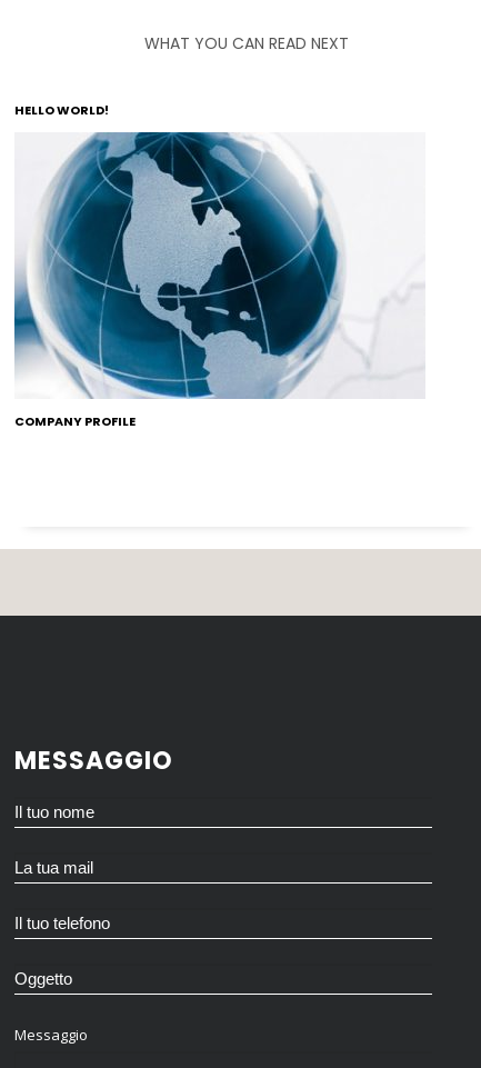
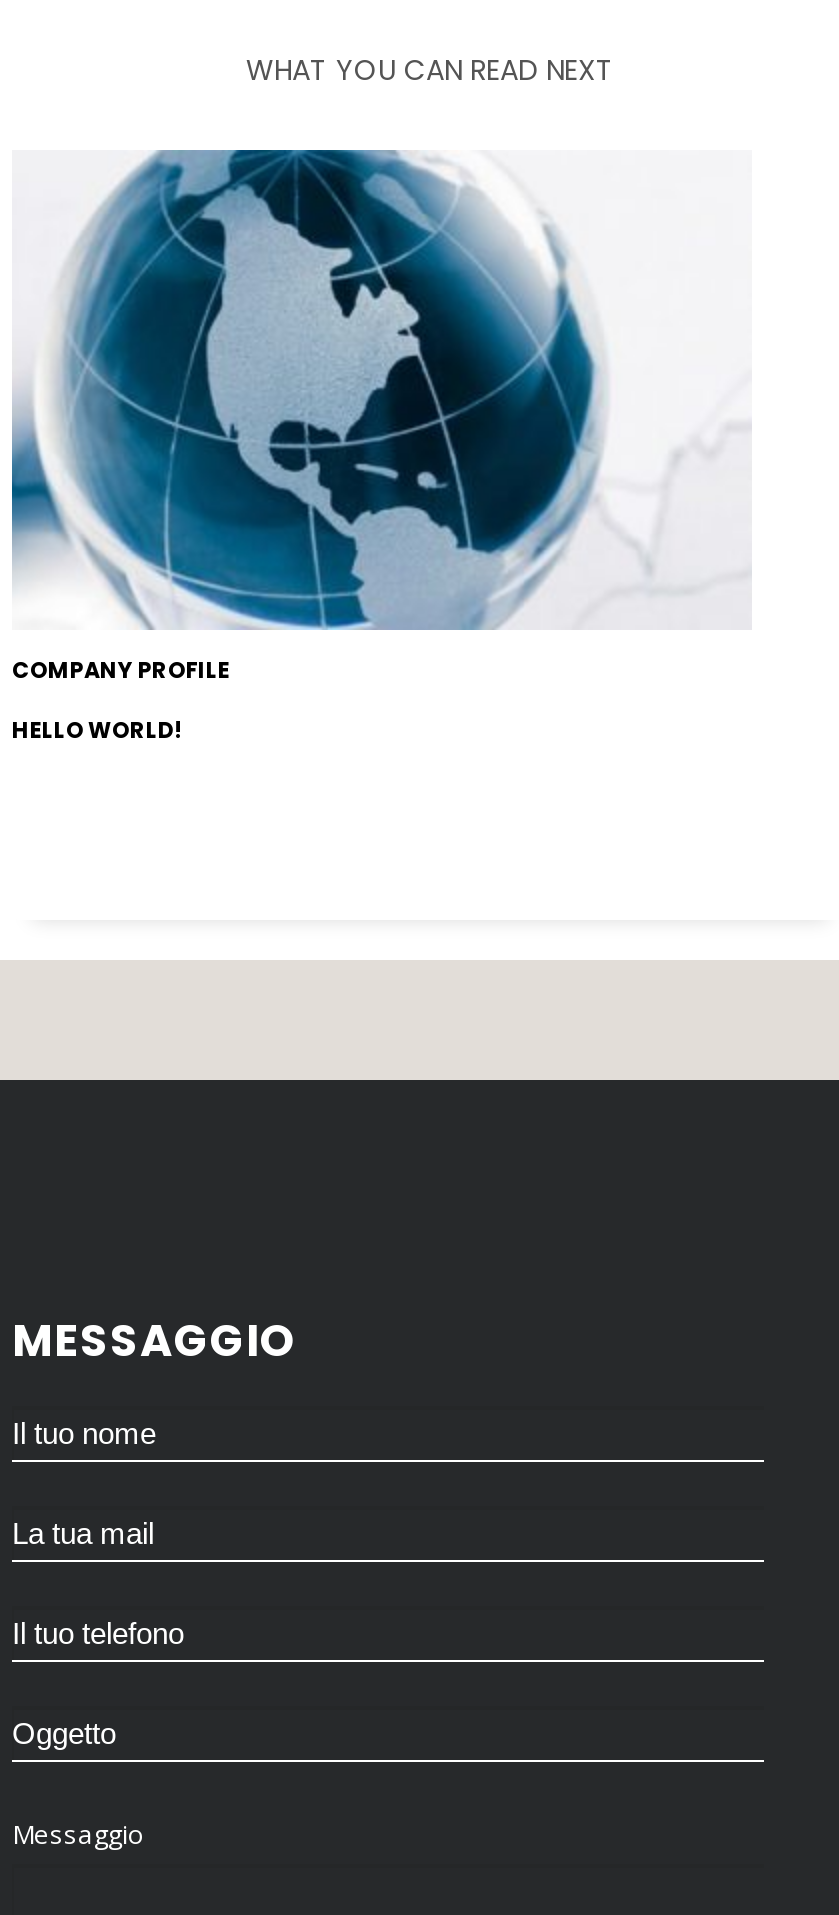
moved down: HELLO WORLD!

- [image]
+ [image]

moved up: COMPANY PROFILE
